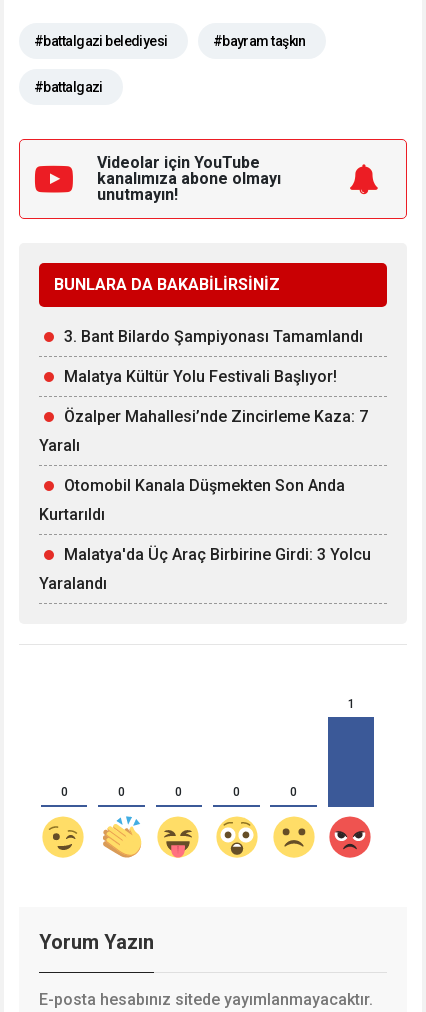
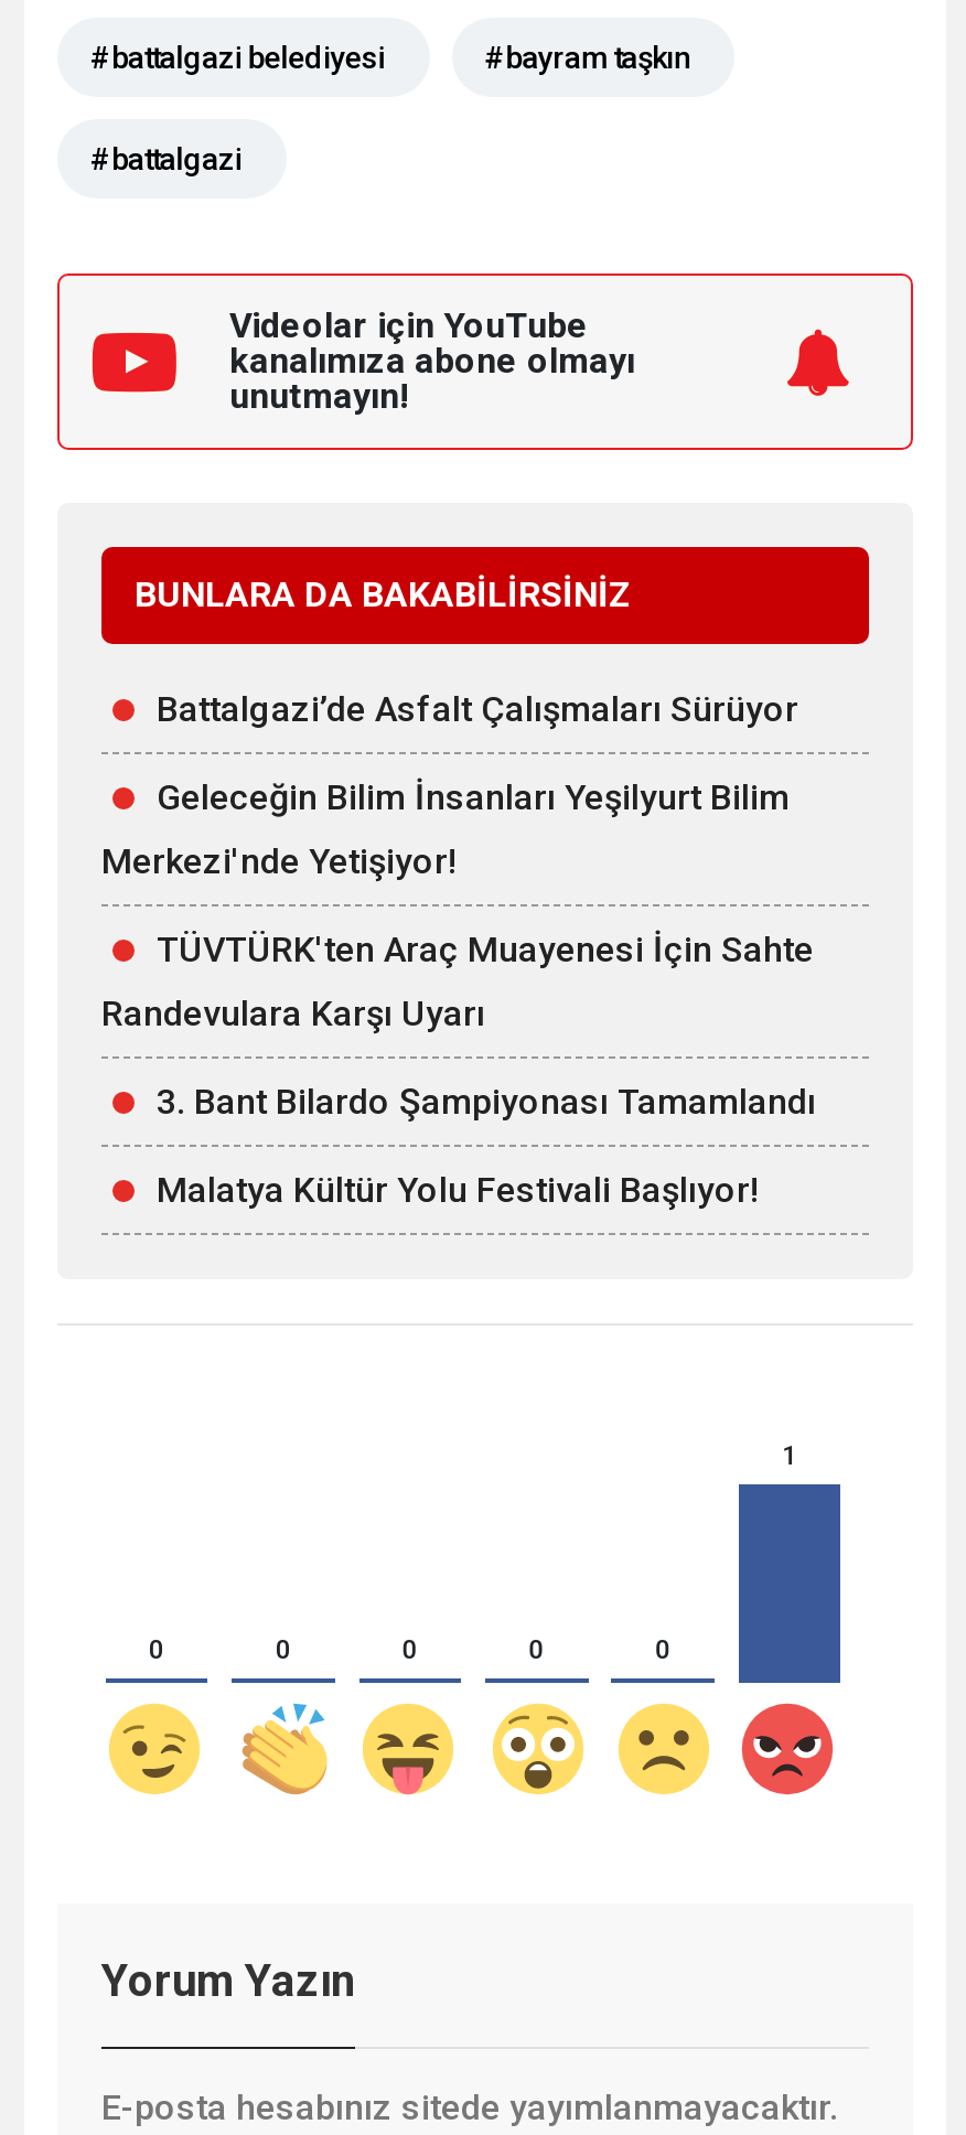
+ Battalgazi’de Asfalt Çalışmaları Sürüyor
+ Geleceğin Bilim İnsanları Yeşilyurt Bilim
+ Merkezi'nde Yetişiyor!
+ TÜVTÜRK'ten Araç Muayenesi İçin Sahte
+ Randevulara Karşı Uyarı

moved down: 3. Bant Bilardo Şampiyonası Tamamlandı | Malatya Kültür Yolu Festivali Başlıyor!

- Özalper Mahallesi’nde Zincirleme Kaza: 7
- Yaralı
- Otomobil Kanala Düşmekten Son Anda
- Kurtarıldı
- Malatya'da Üç Araç Birbirine Girdi: 3 Yolcu
- Yaralandı
